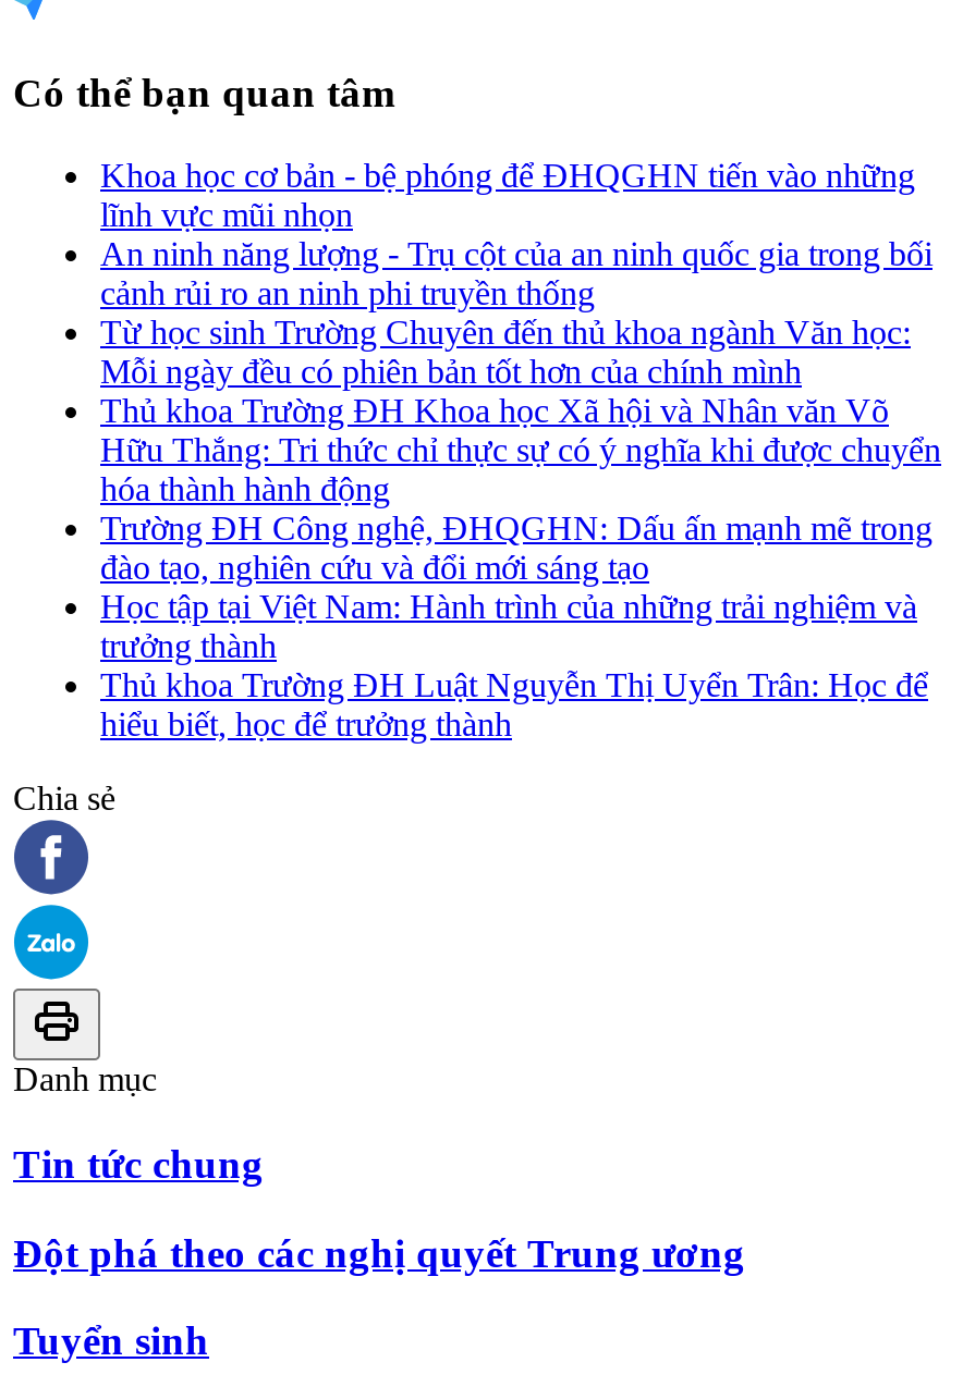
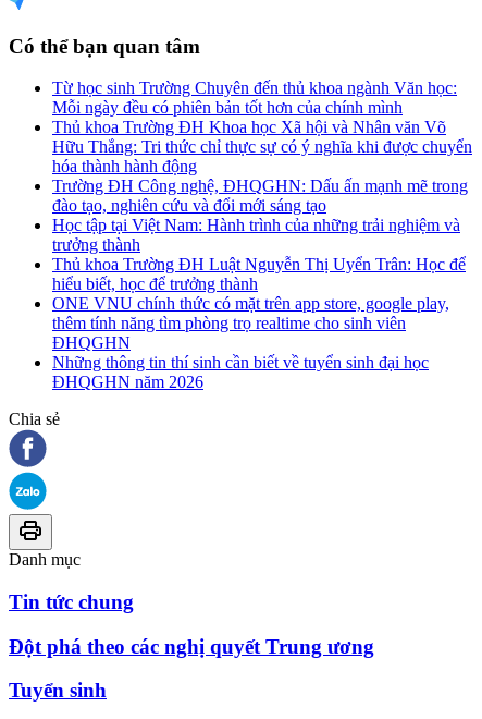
- Khoa học cơ bản - bệ phóng để ĐHQGHN tiến vào những
- lĩnh vực mũi nhọn
- An ninh năng lượng - Trụ cột của an ninh quốc gia trong bối
- cảnh rủi ro an ninh phi truyền thống

moved up: Từ học sinh Trường Chuyên đến thủ khoa ngành Văn học: | Mỗi ngày đều có phiên bản tốt hơn của chính mình | Thủ khoa Trường ĐH Khoa học Xã hội và Nhân văn Võ | ... | Thủ khoa Trường ĐH Luật Nguyễn Thị Uyển Trân: Học để | hiểu biết, học để trưởng thành

+ ONE VNU chính thức có mặt trên app store, google play,
+ thêm tính năng tìm phòng trọ realtime cho sinh viên
+ ĐHQGHN
+ Những thông tin thí sinh cần biết về tuyển sinh đại học
+ ĐHQGHN năm 2026
